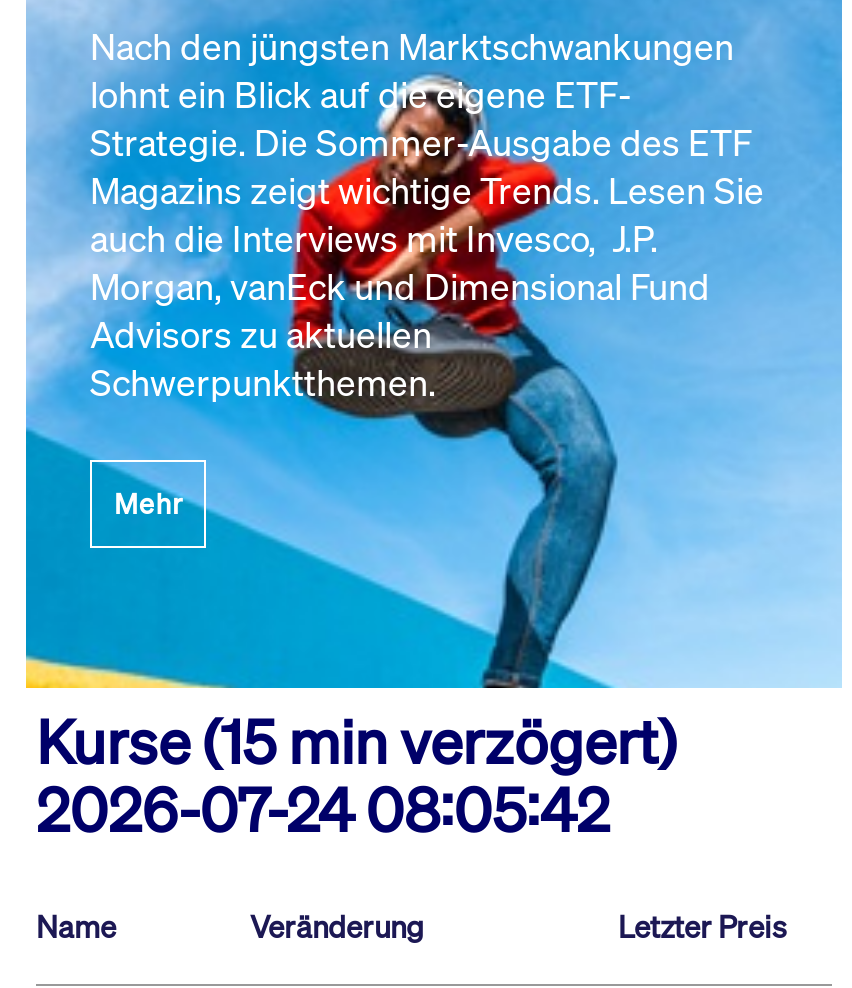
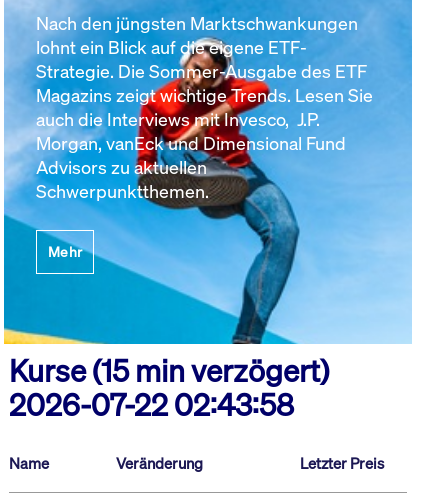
- 2026-07-24 08:05:42
+ 2026-07-22 02:43:58
